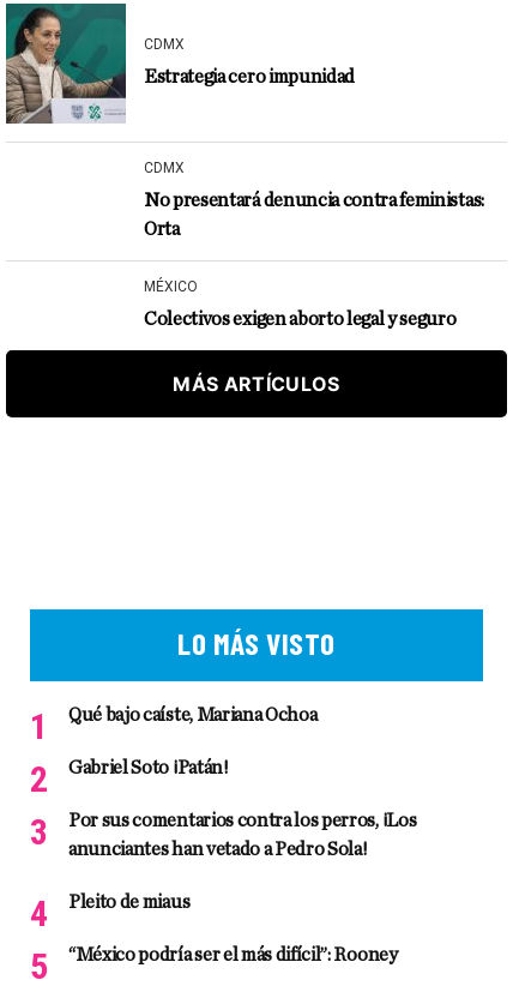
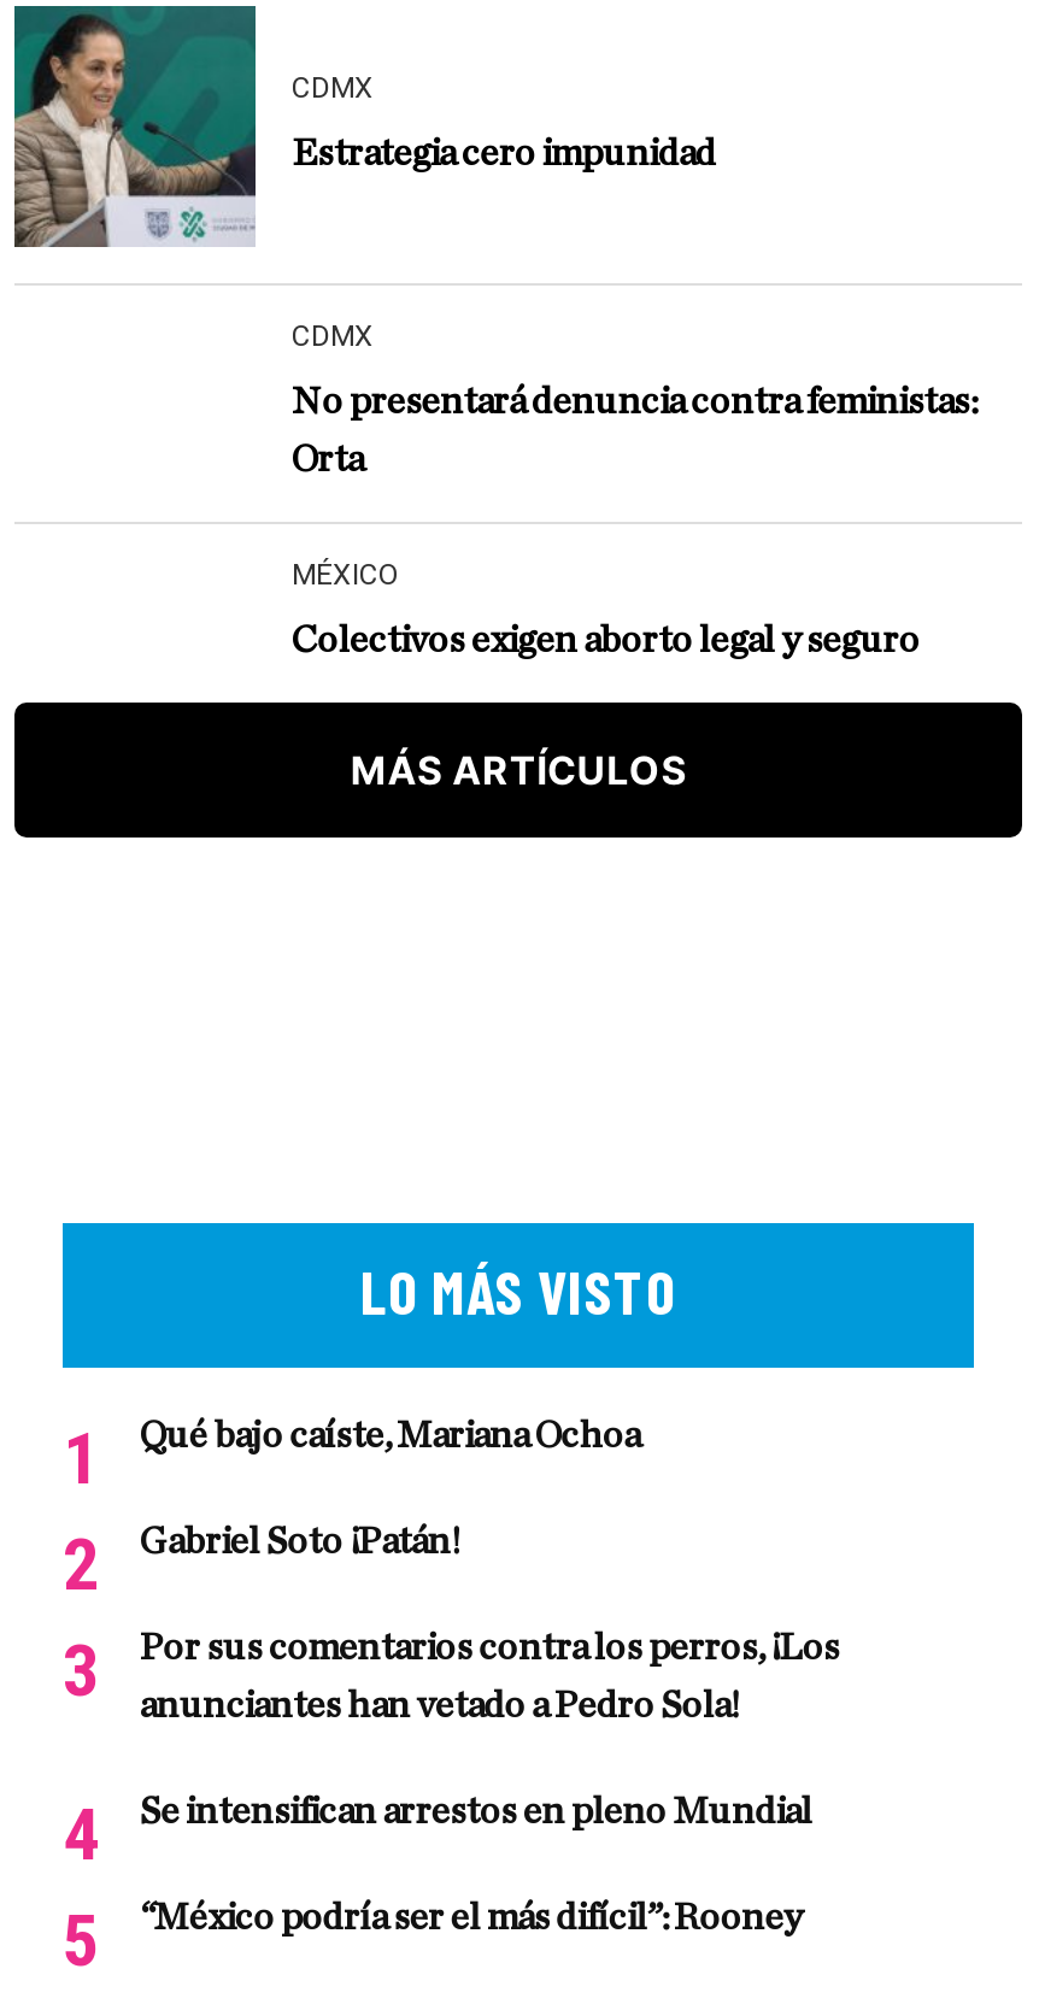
- Pleito de miaus
+ Se intensifican arrestos en pleno Mundial
